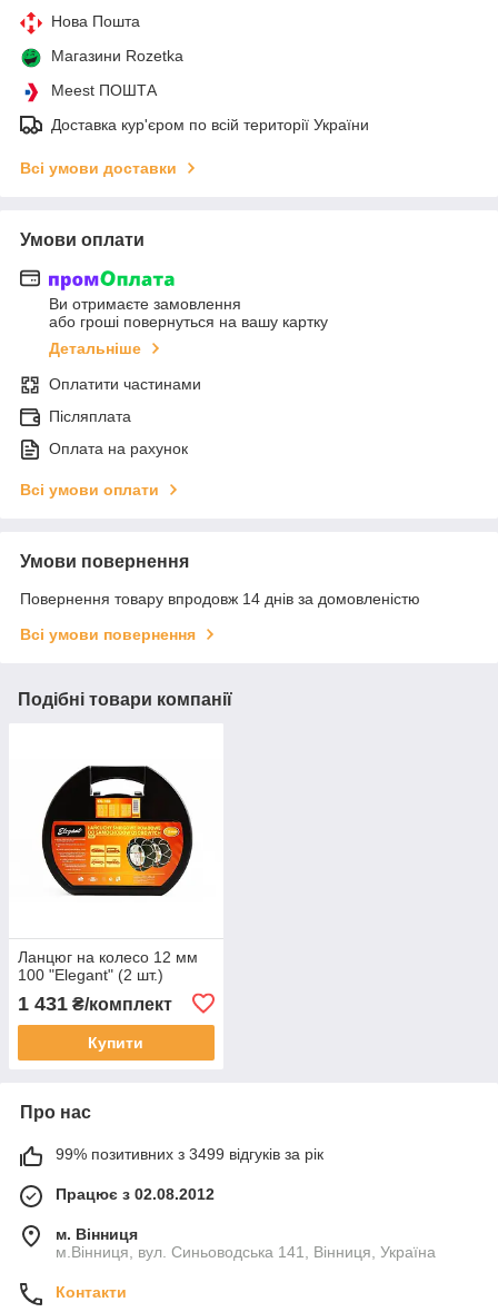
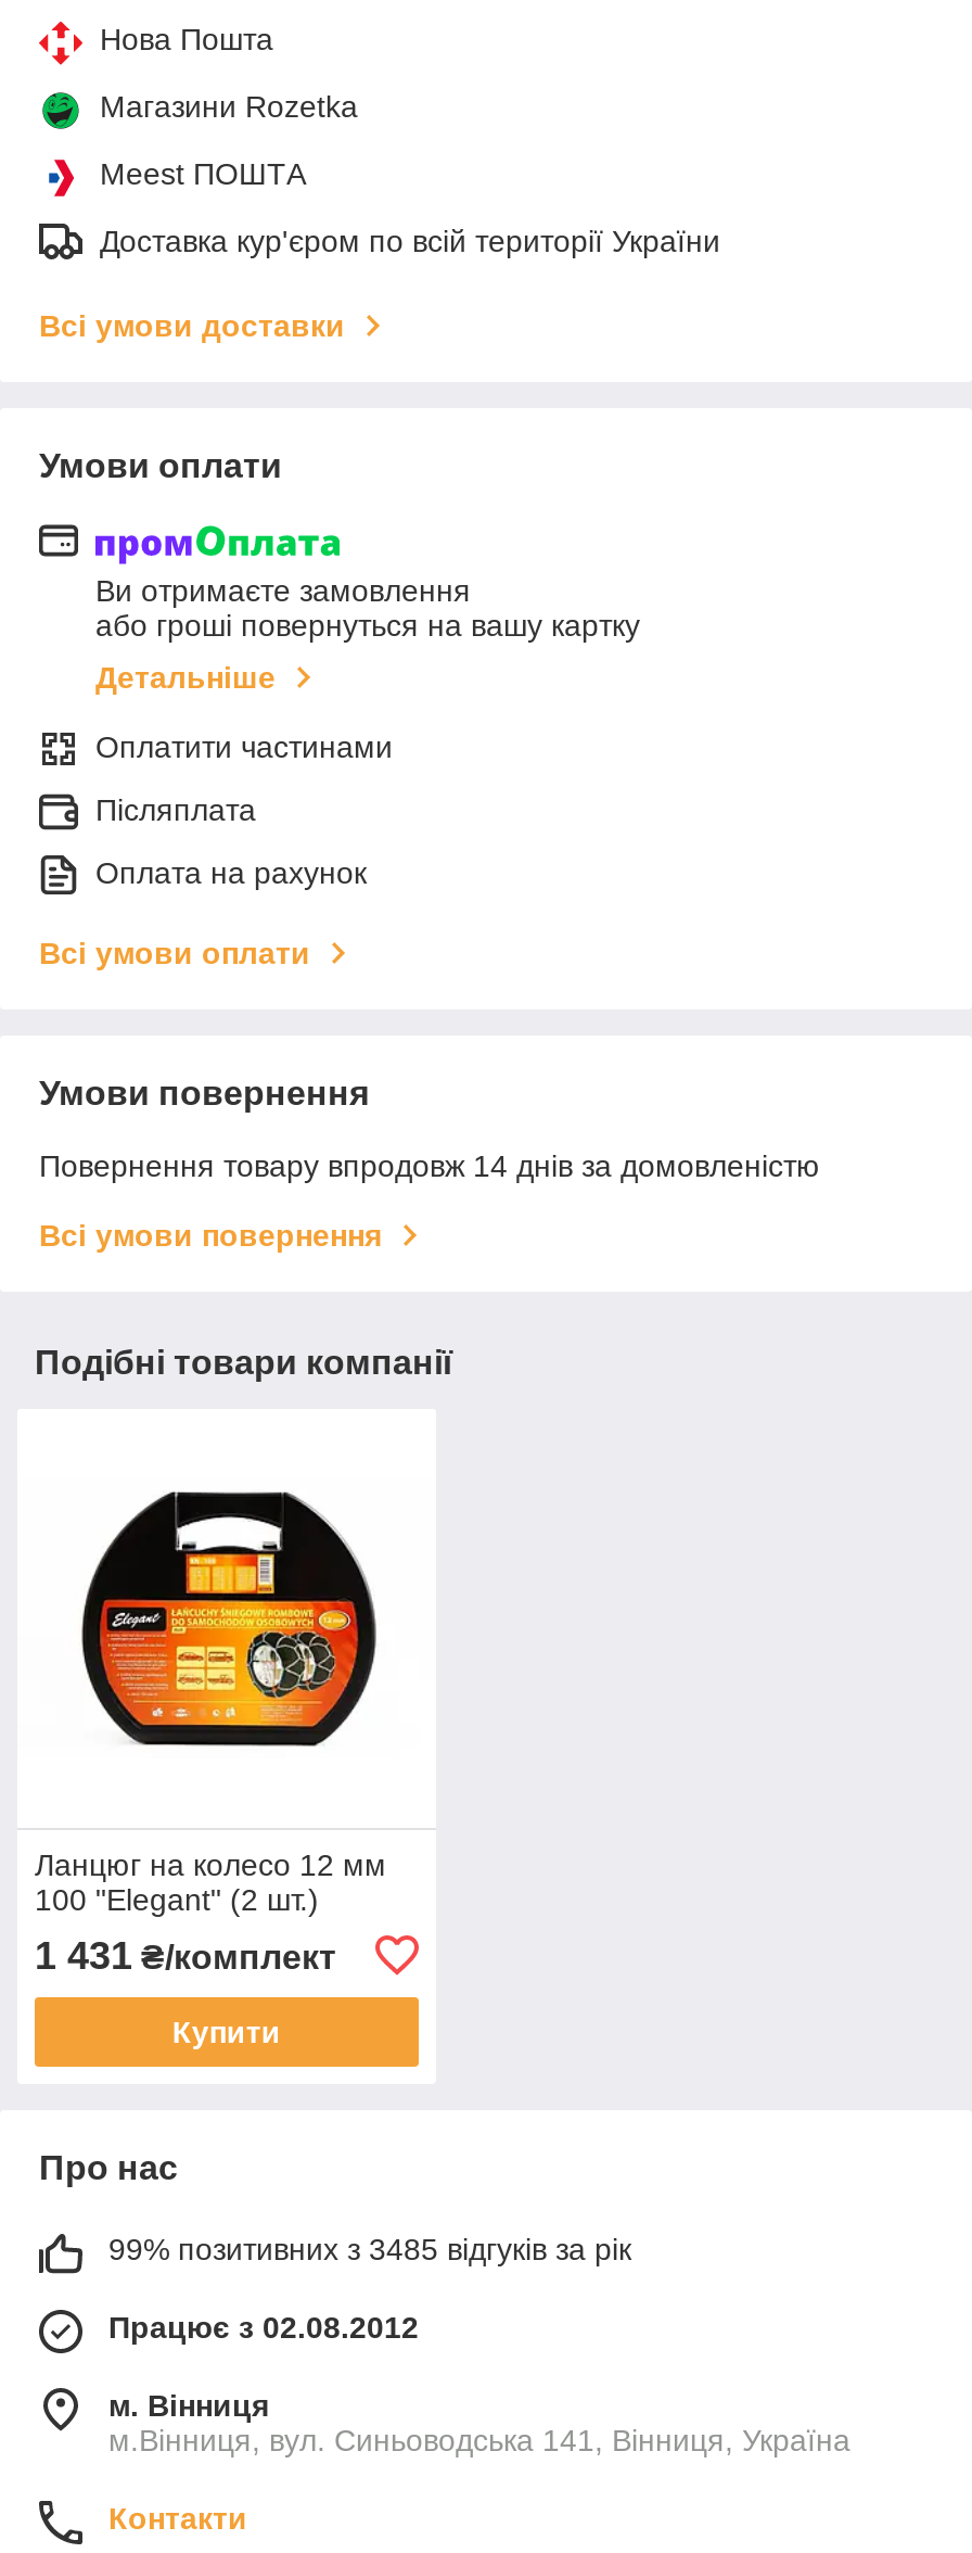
- 99% позитивних з 3499 відгуків за рік
+ 99% позитивних з 3485 відгуків за рік
